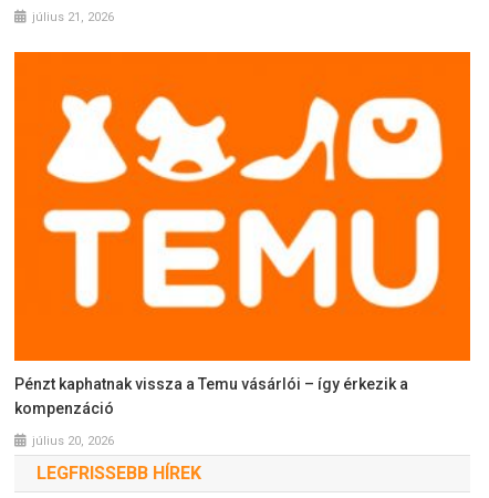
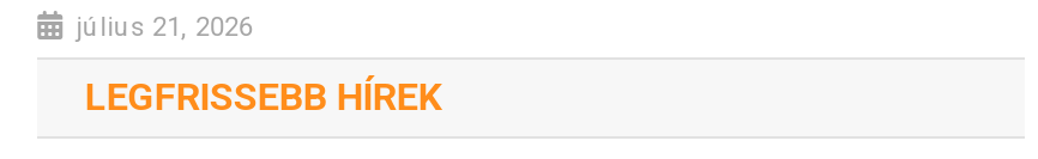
- [image]
- Pénzt kaphatnak vissza a Temu vásárlói – így érkezik a
- kompenzáció
- július 20, 2026
